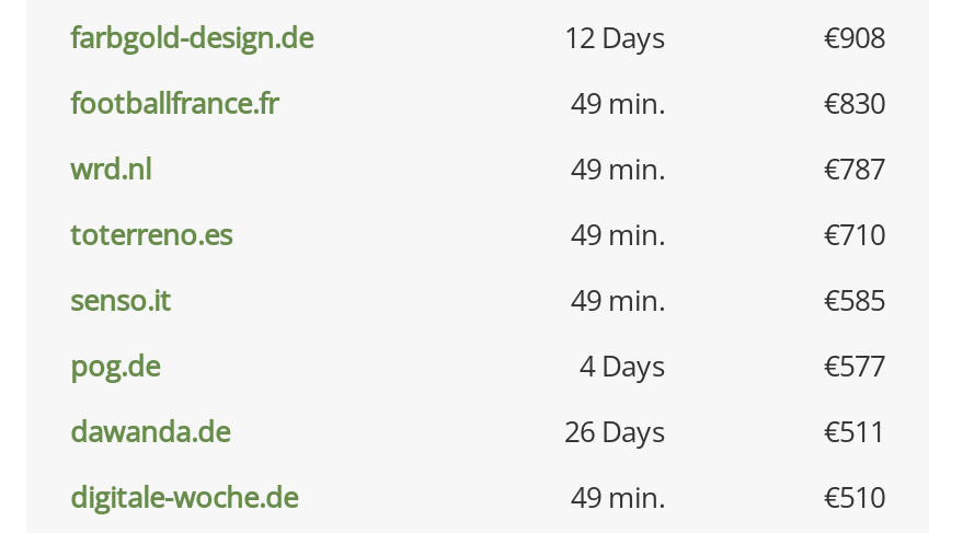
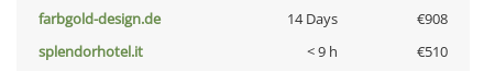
- 12 Days
+ 14 Days

- footballfrance.fr
- 49 min.
- €830
- wrd.nl
- 49 min.
- €787
- toterreno.es
- 49 min.
- €710
- senso.it
- 49 min.
- €585
- pog.de
- 4 Days
- €577
- dawanda.de
- 26 Days
- €511
- digitale-woche.de
- 49 min.
+ splendorhotel.it
+ < 9 h
